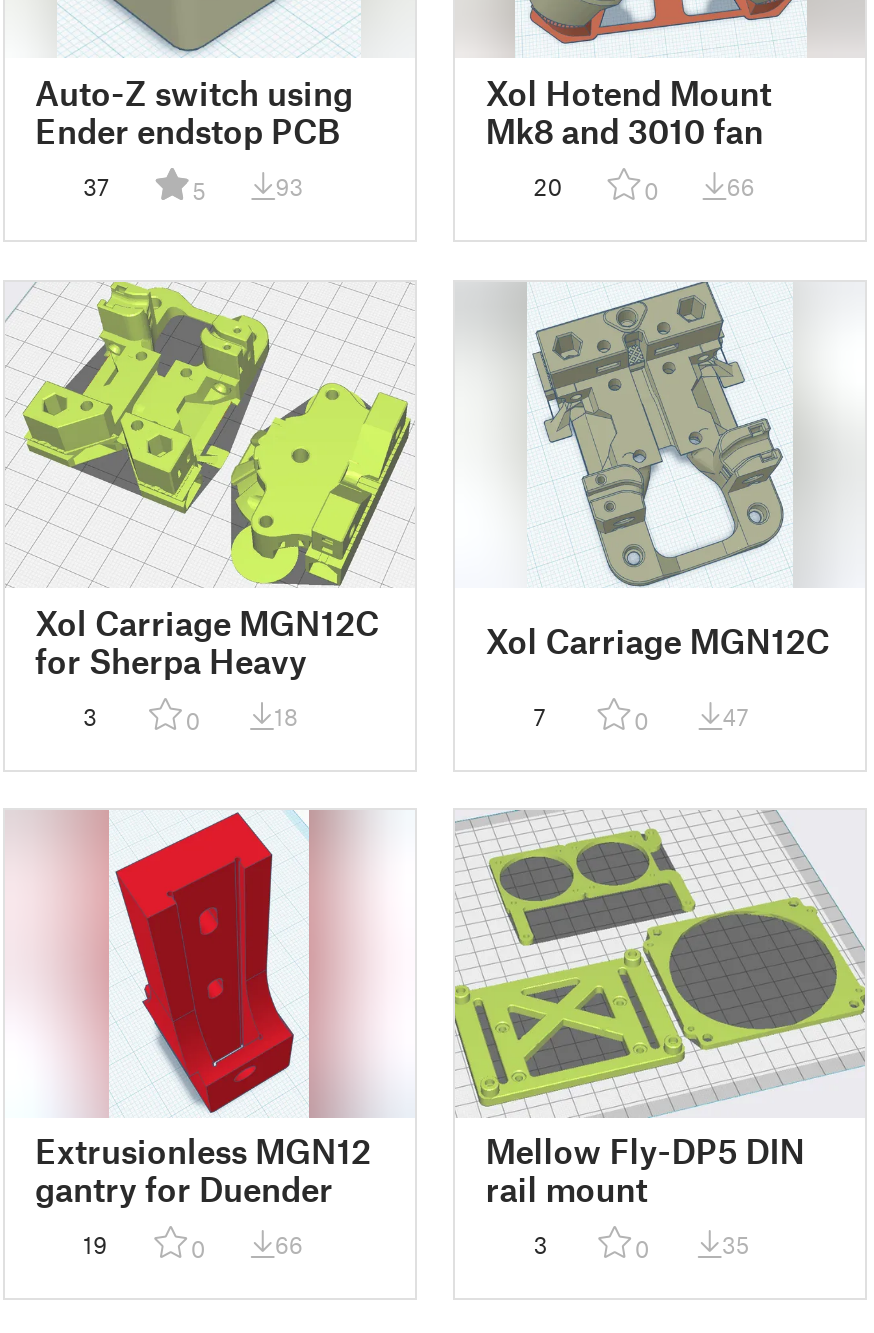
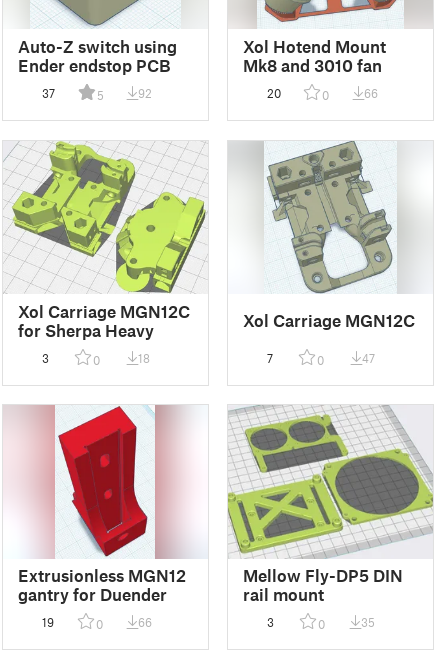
- 93
+ 92
